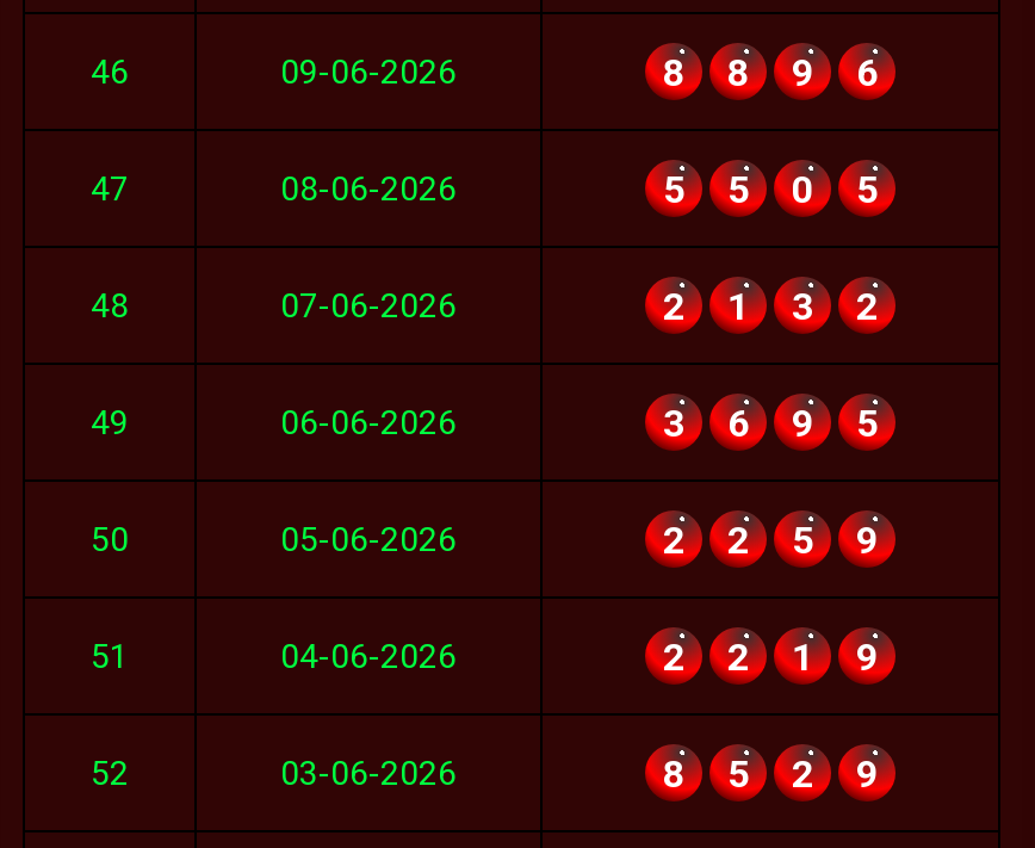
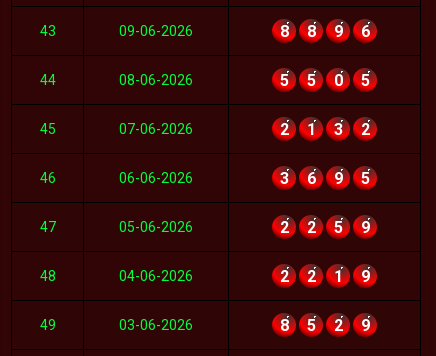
- 46
+ 43

- 47
+ 44

- 48
+ 45

- 49
+ 46

- 50
+ 47

- 51
+ 48

- 52
+ 49
